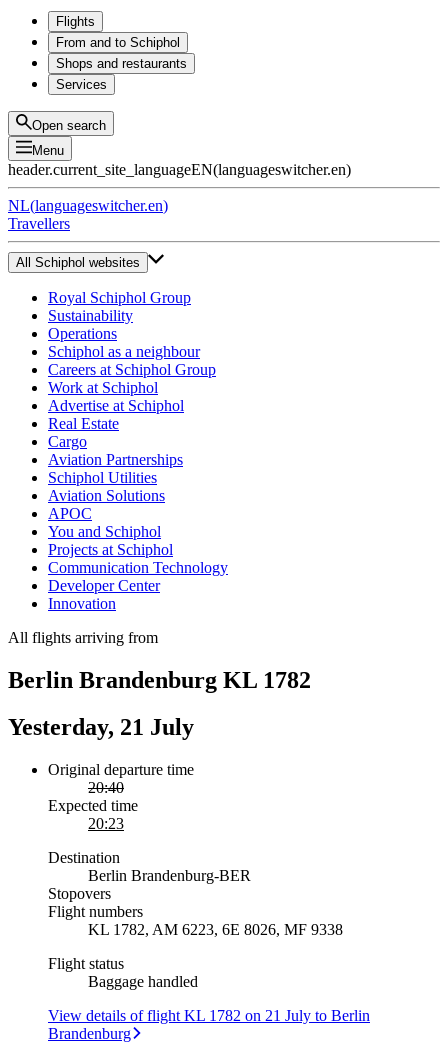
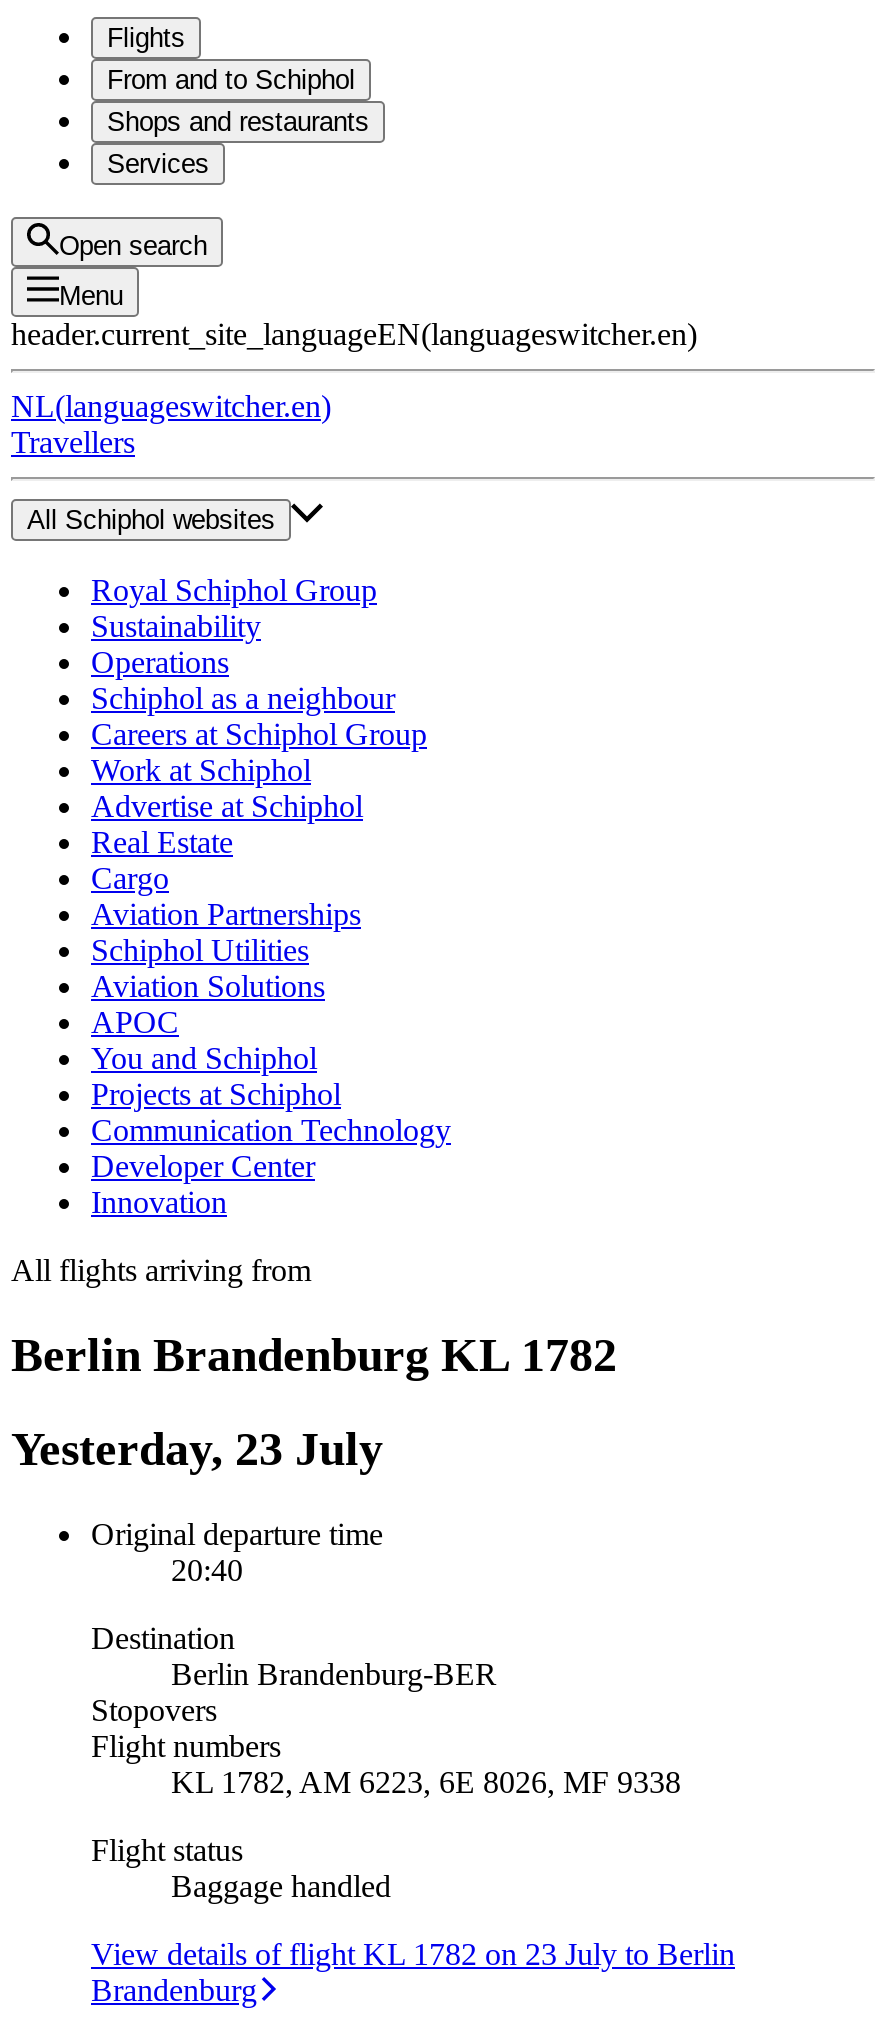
- Yesterday, 21 July
+ Yesterday, 23 July

- Expected time
- 20:23

- View details of flight KL 1782 on 21 July to Berlin
+ View details of flight KL 1782 on 23 July to Berlin
